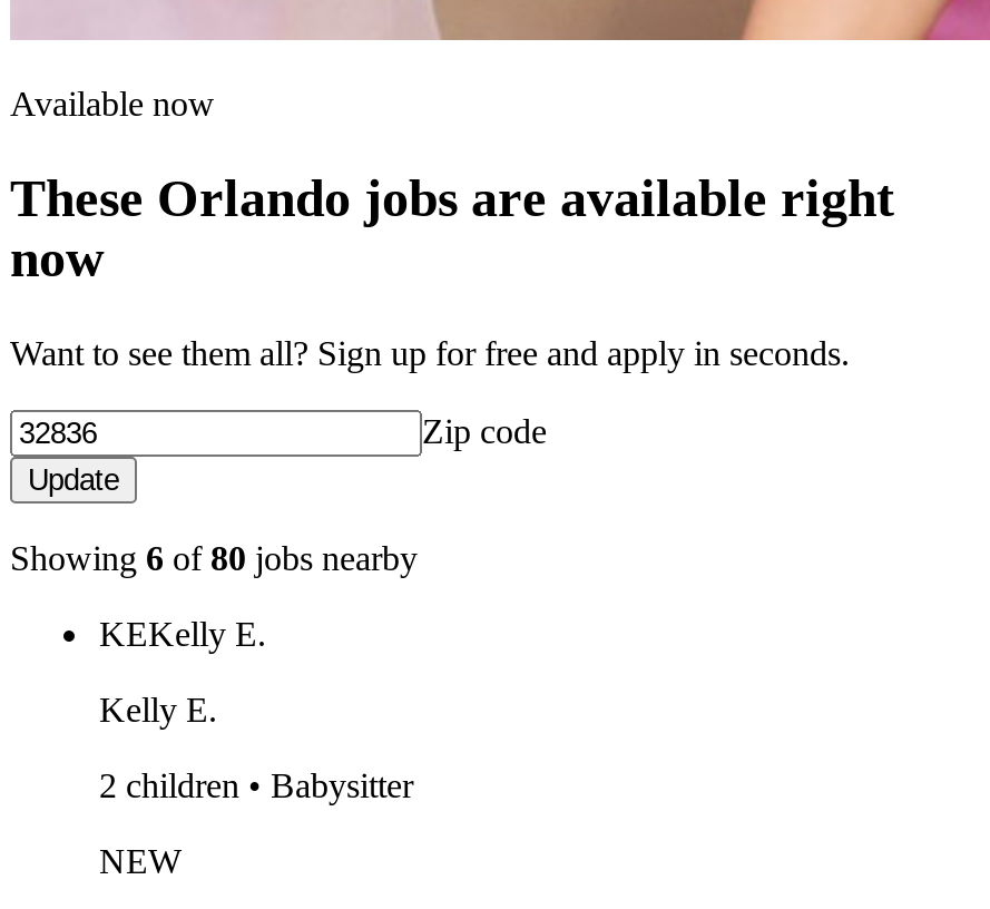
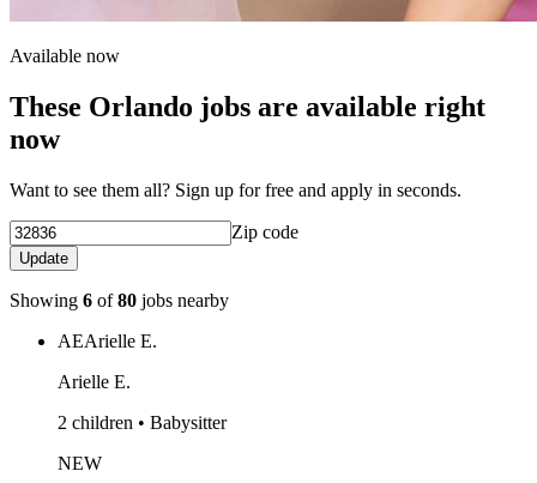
- KEKelly E.
+ AEArielle E.

- Kelly E.
+ Arielle E.
